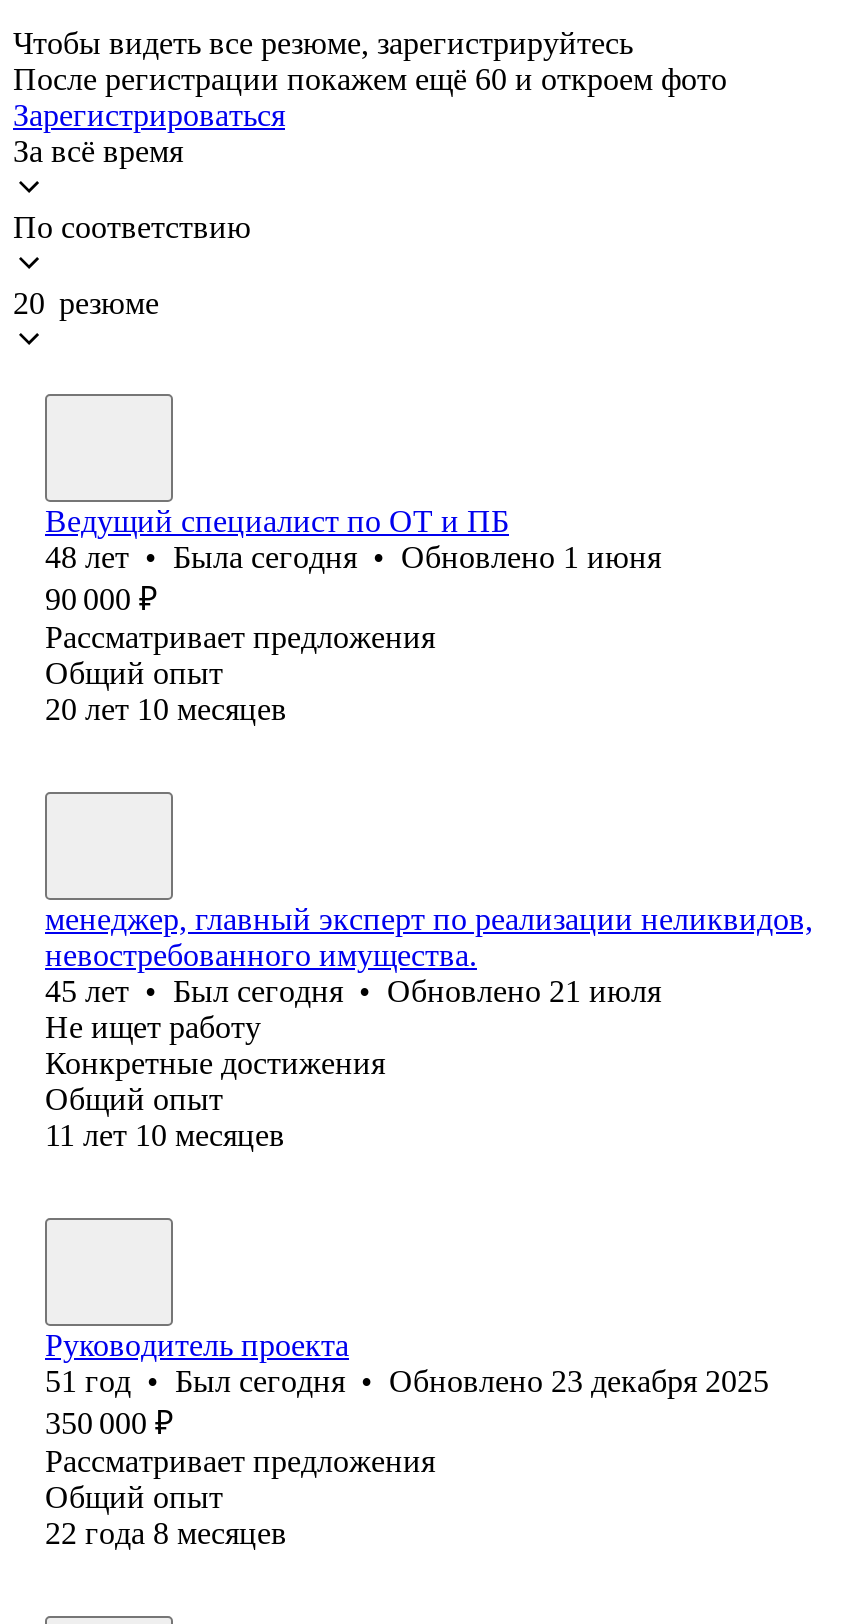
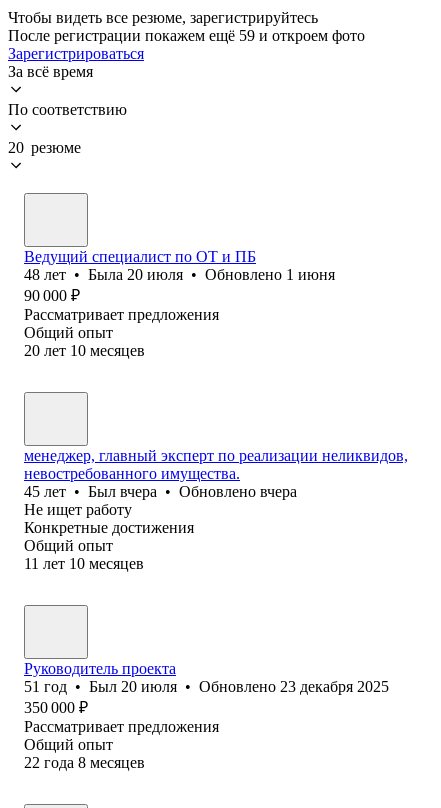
- После регистрации покажем ещё 60 и откроем фото
+ После регистрации покажем ещё 59 и откроем фото

- 48 лет • Была сегодня • Обновлено 1 июня
+ 48 лет • Была 20 июля • Обновлено 1 июня

- 45 лет • Был сегодня • Обновлено 21 июля
+ 45 лет • Был вчера • Обновлено вчера

- 51 год • Был сегодня • Обновлено 23 декабря 2025
+ 51 год • Был 20 июля • Обновлено 23 декабря 2025
